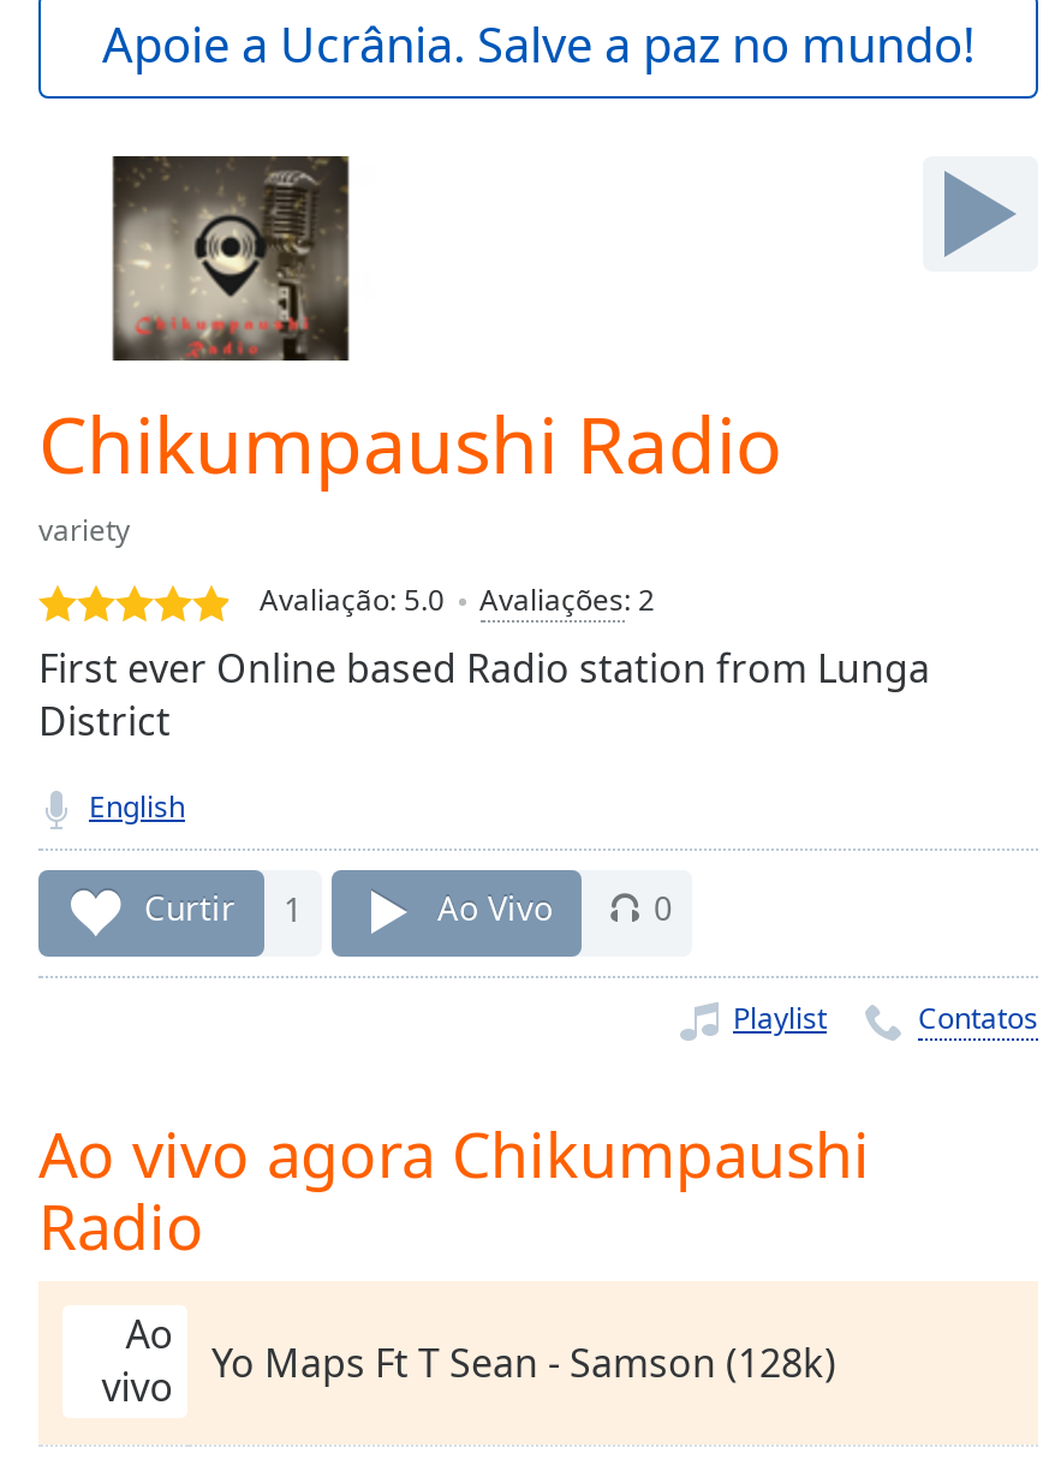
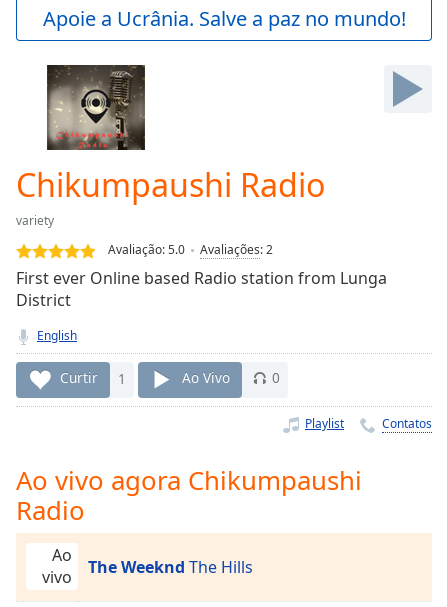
- Yo Maps Ft T Sean - Samson (128k)
+ The Weeknd The Hills
